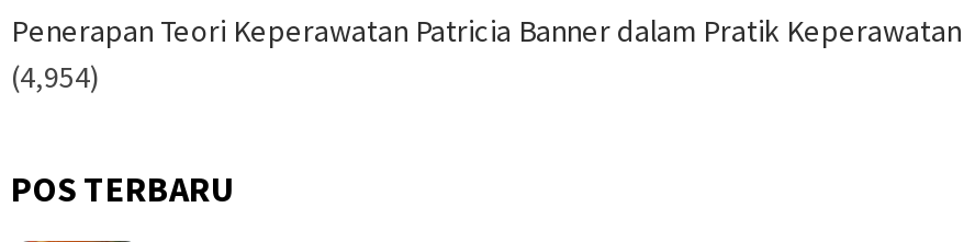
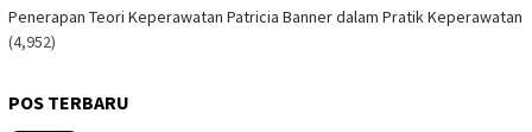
- (4,954)
+ (4,952)
